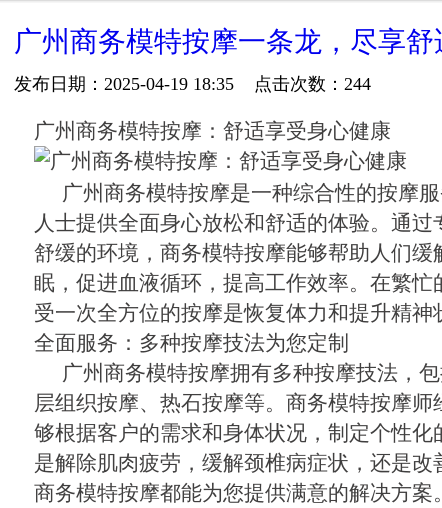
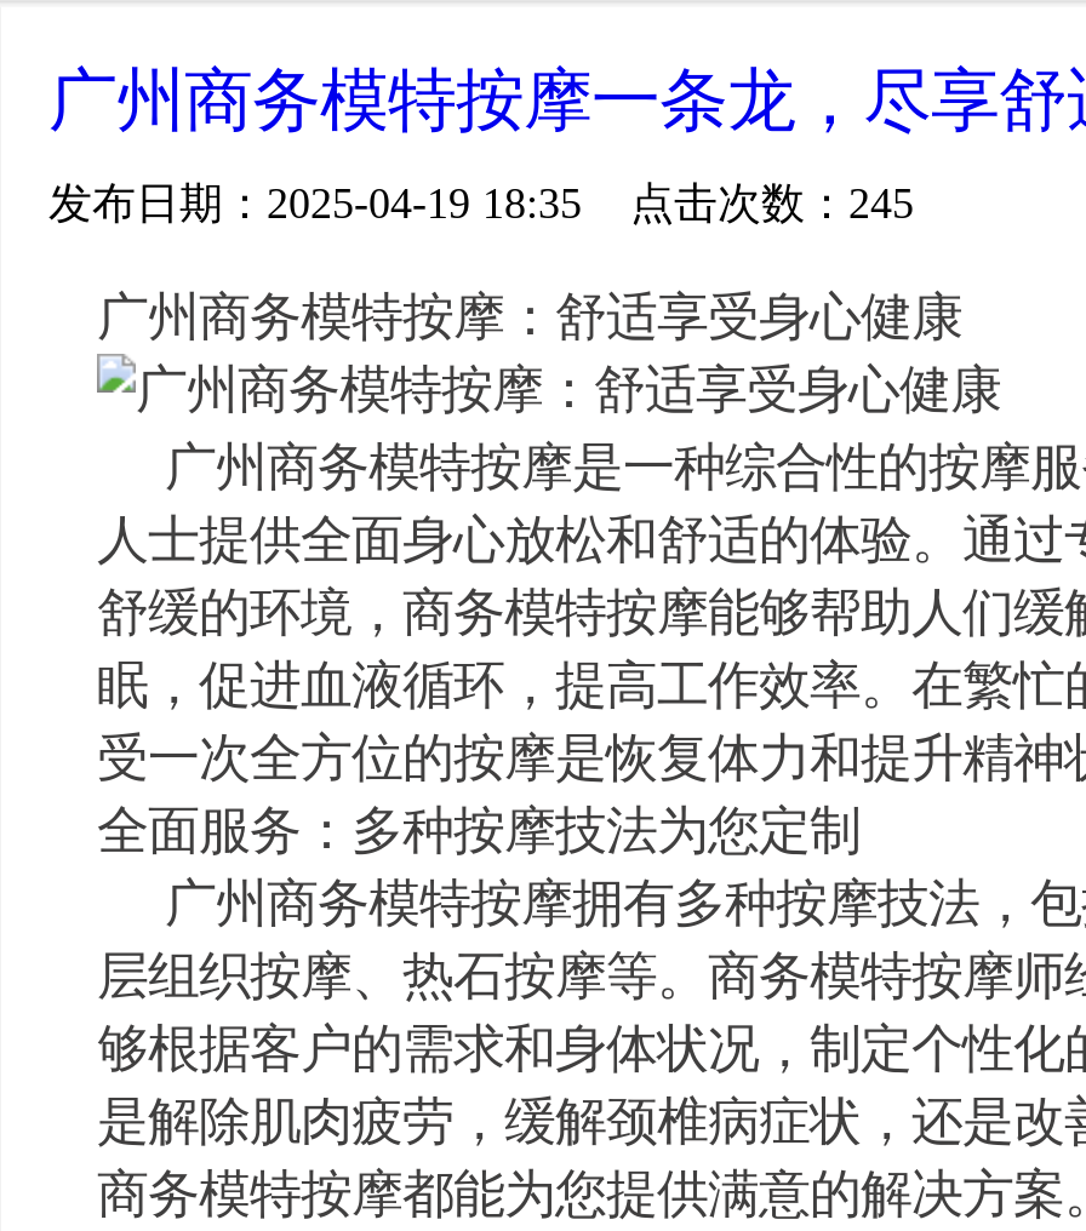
- 发布日期：2025-04-19 18:35 点击次数：244
+ 发布日期：2025-04-19 18:35 点击次数：245
